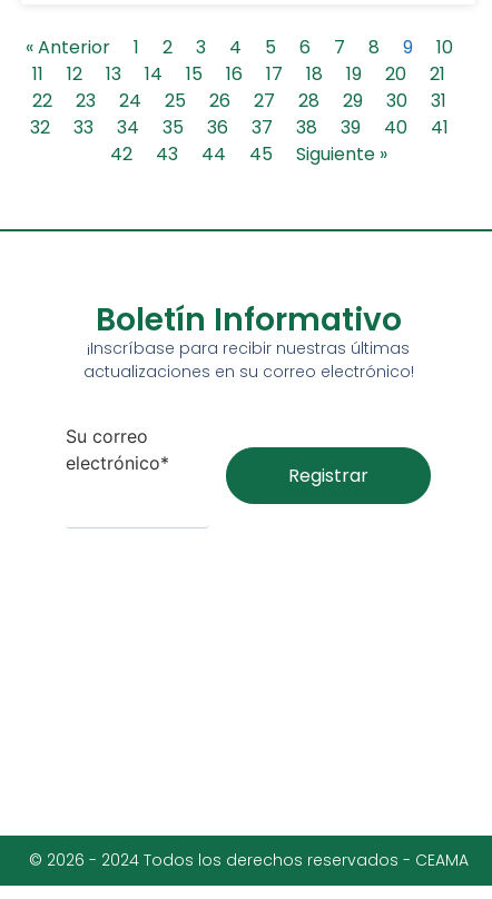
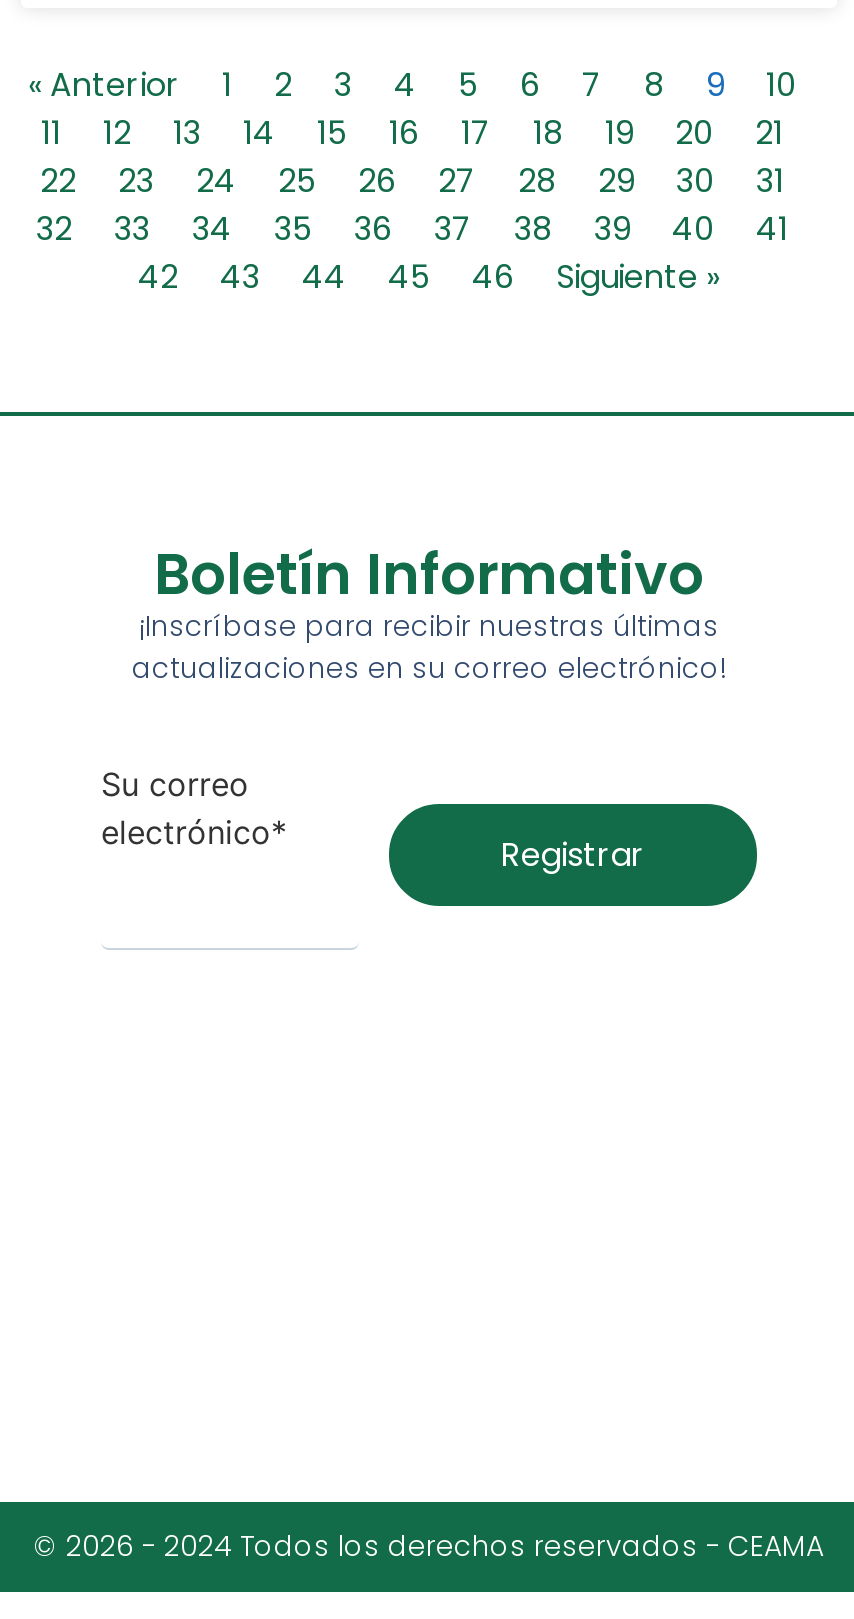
+ 46
